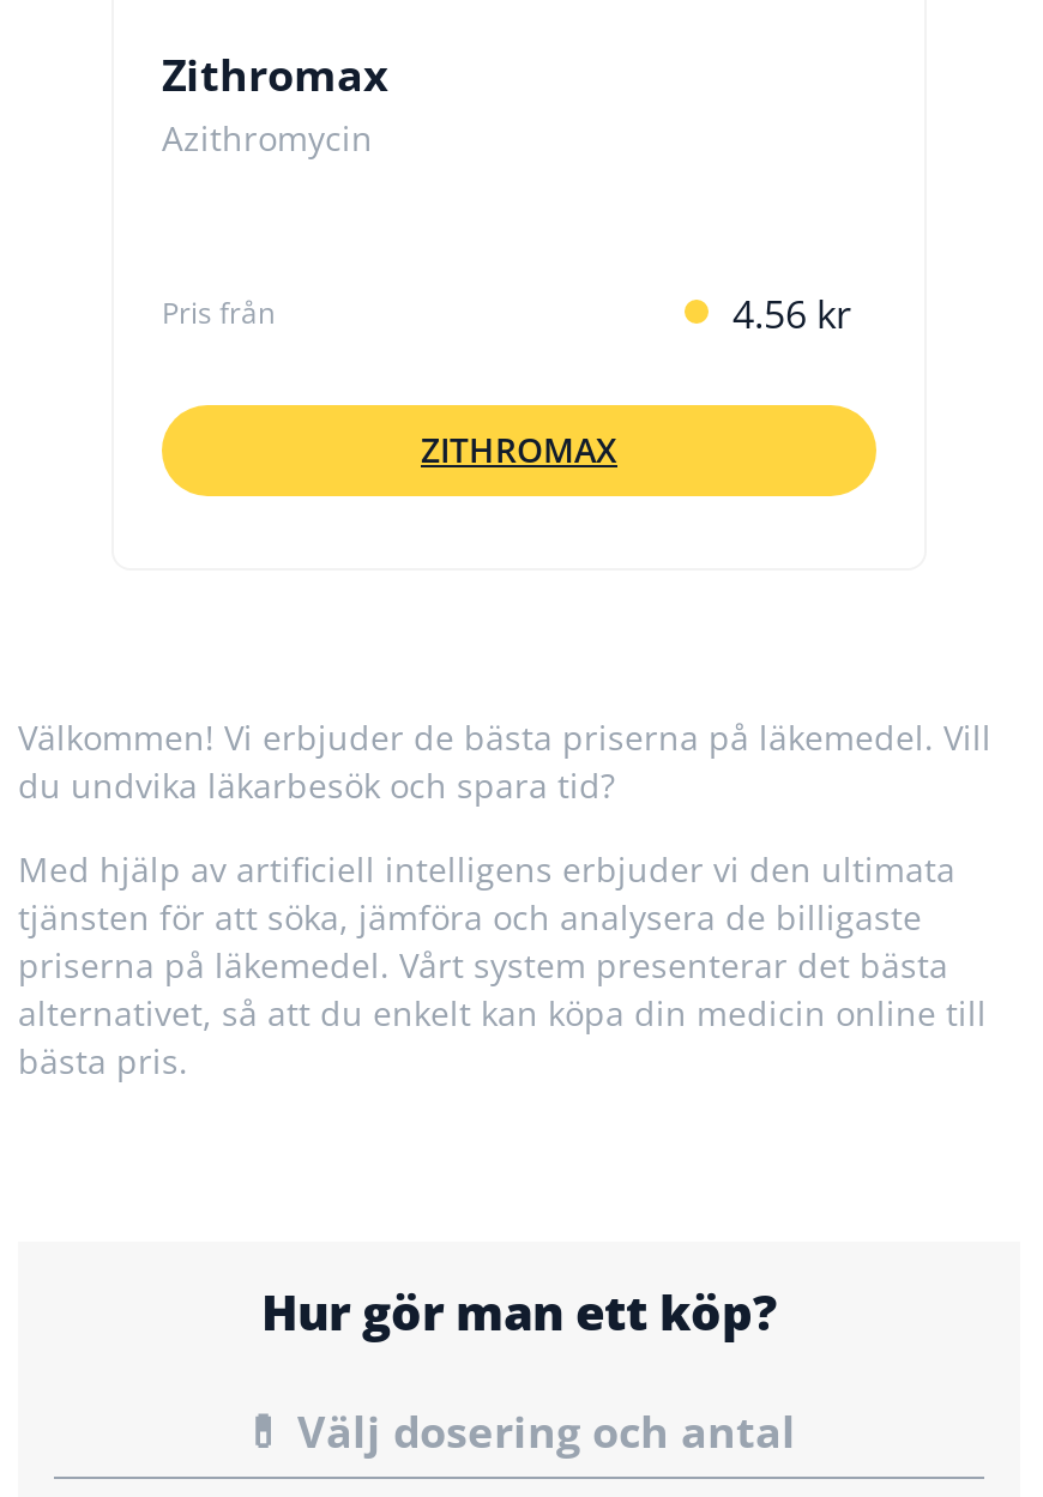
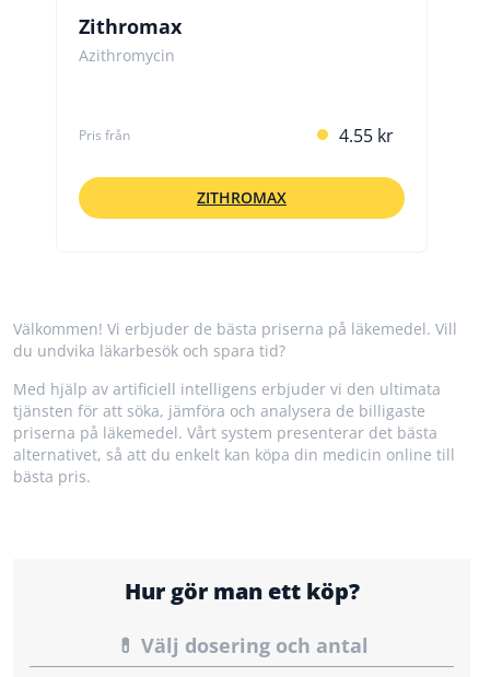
- 4.56 kr
+ 4.55 kr
